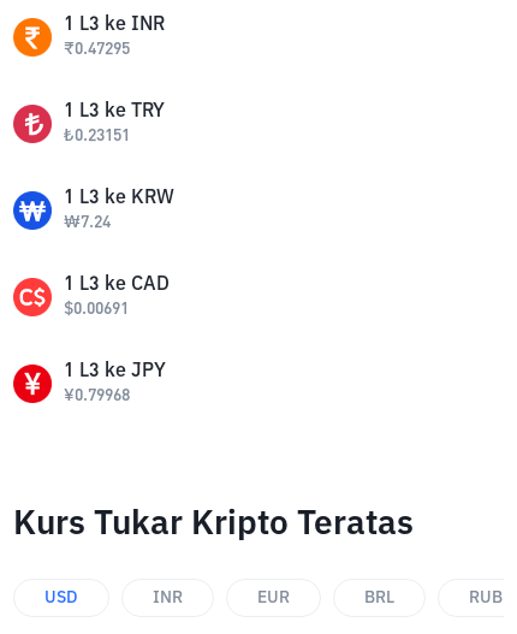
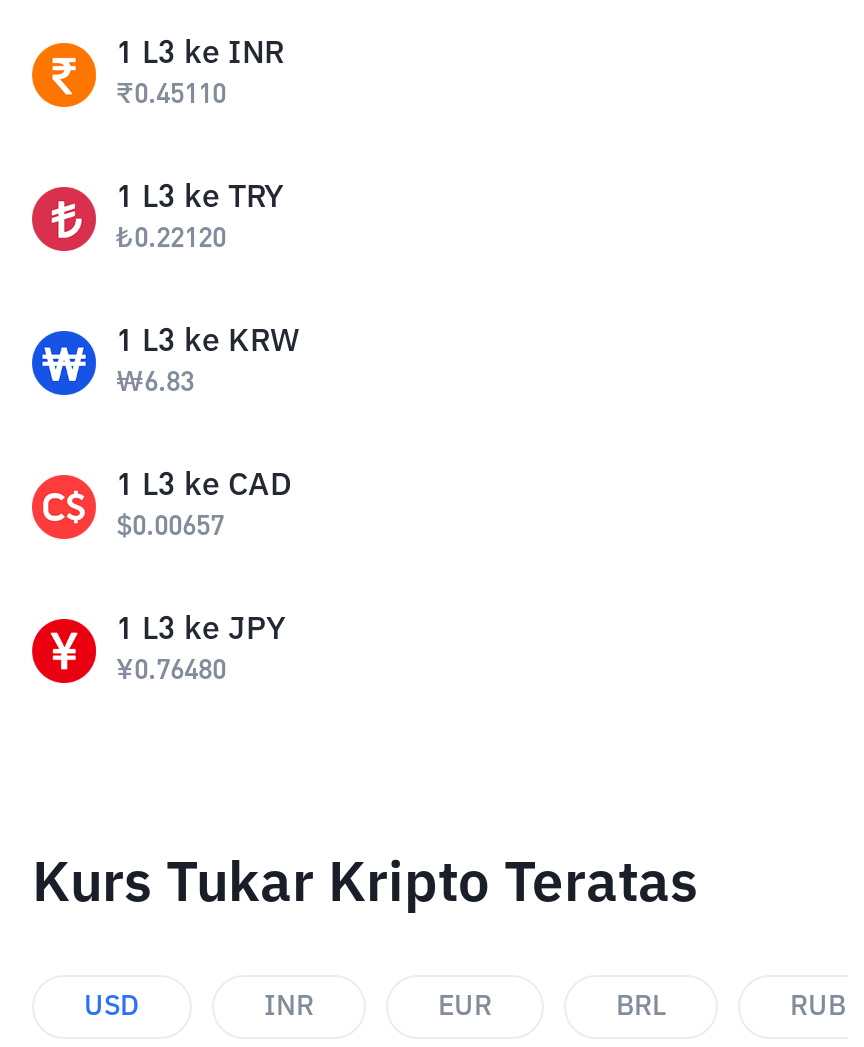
- ₹0.47295
+ ₹0.45110

- ₺0.23151
+ ₺0.22120

- ₩7.24
+ ₩6.83

- $0.00691
+ $0.00657

- ¥0.79968
+ ¥0.76480
